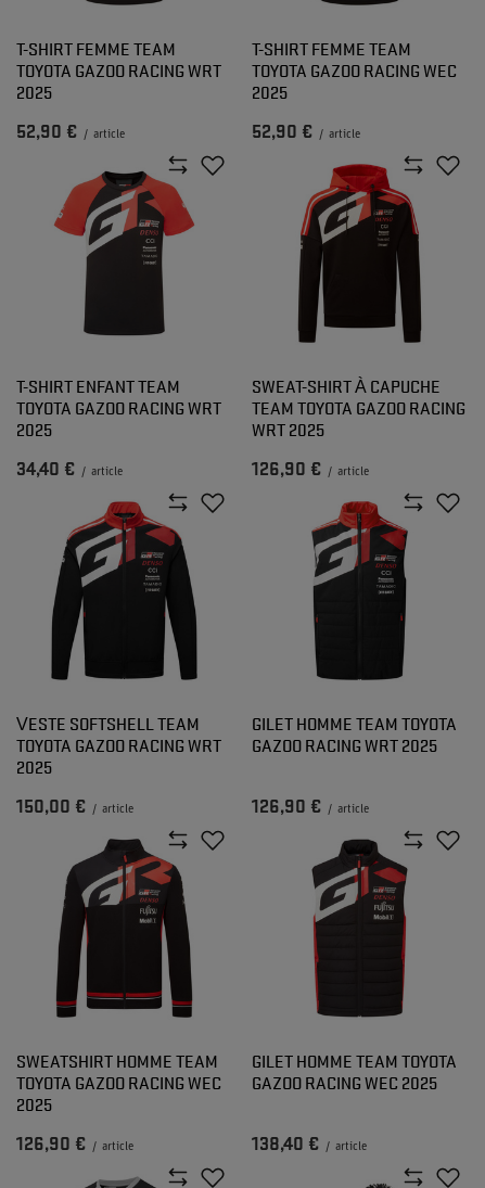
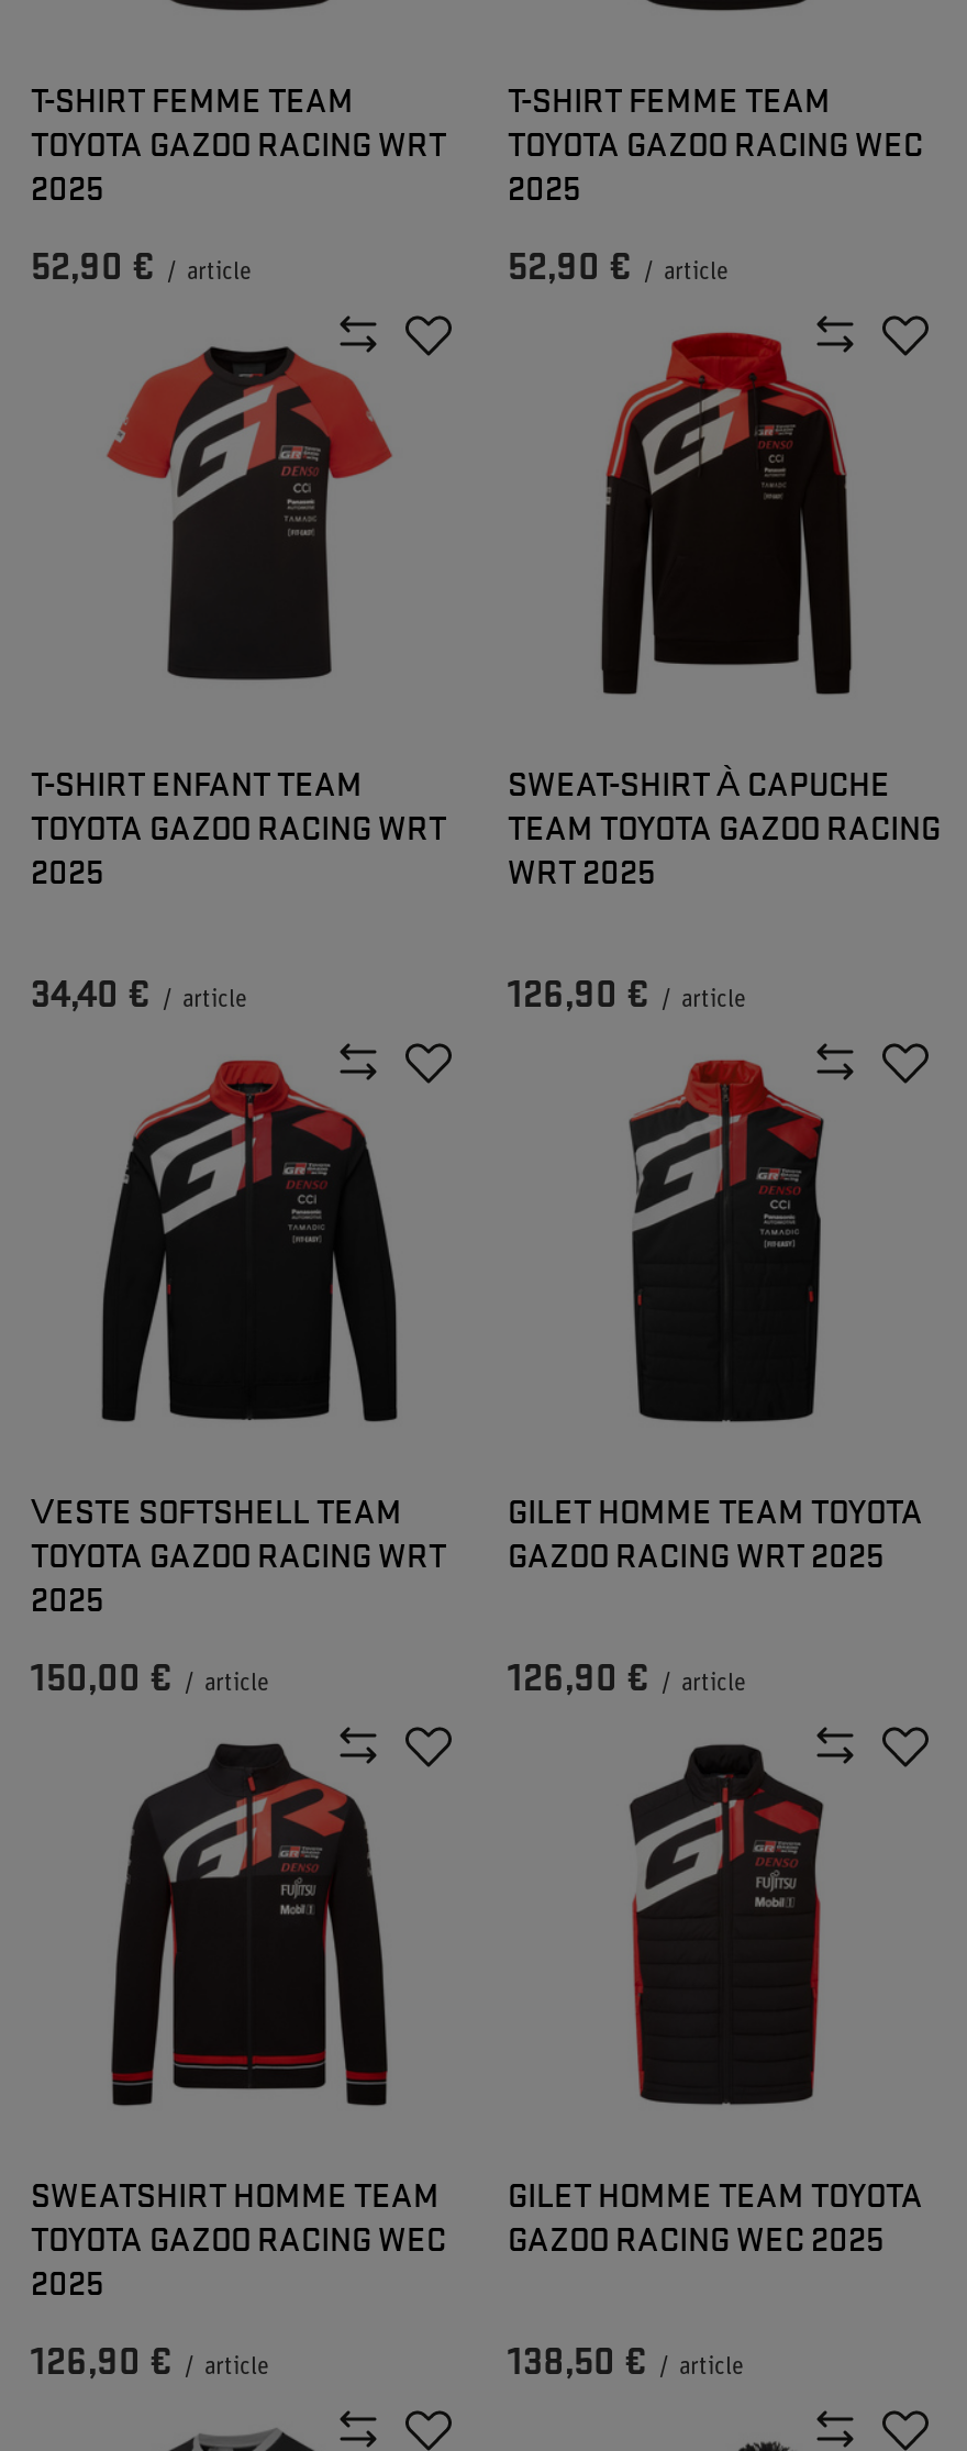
- 138,40 € / article
+ 138,50 € / article
